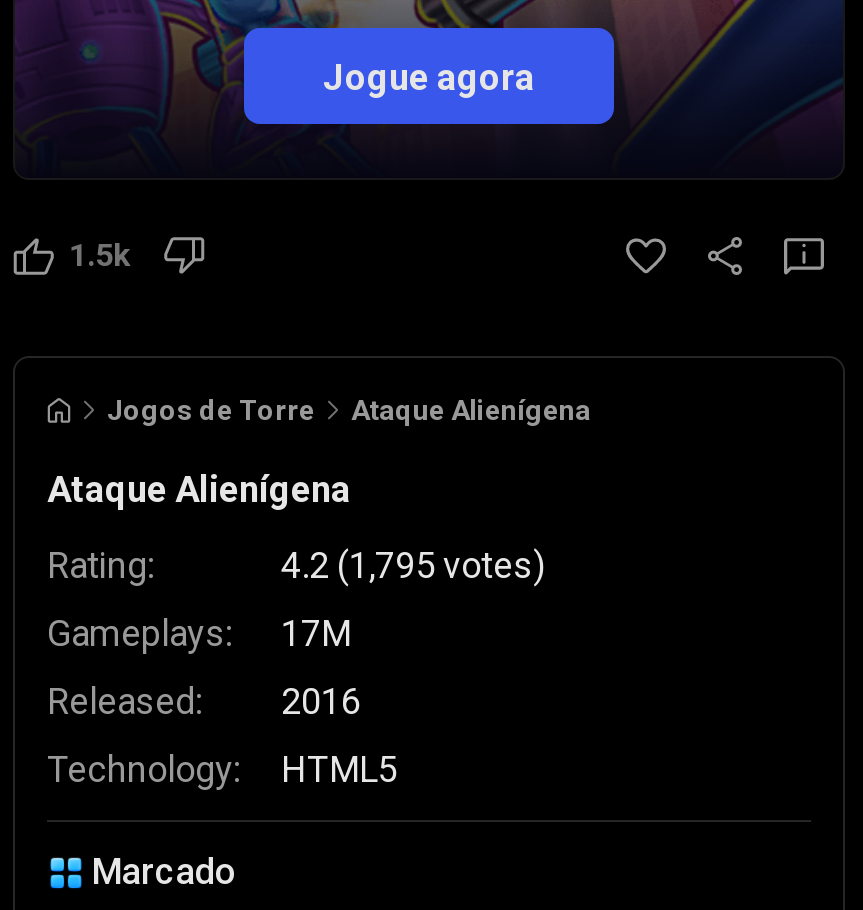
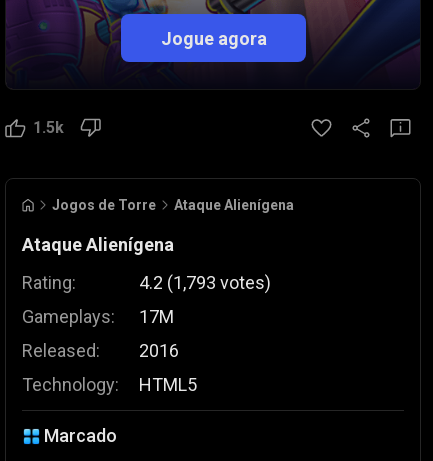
- 4.2 (1,795 votes)
+ 4.2 (1,793 votes)
